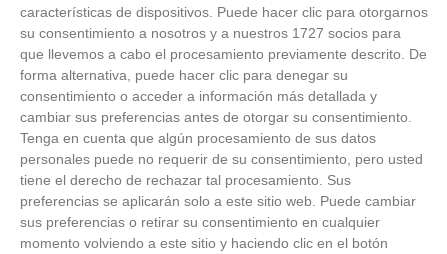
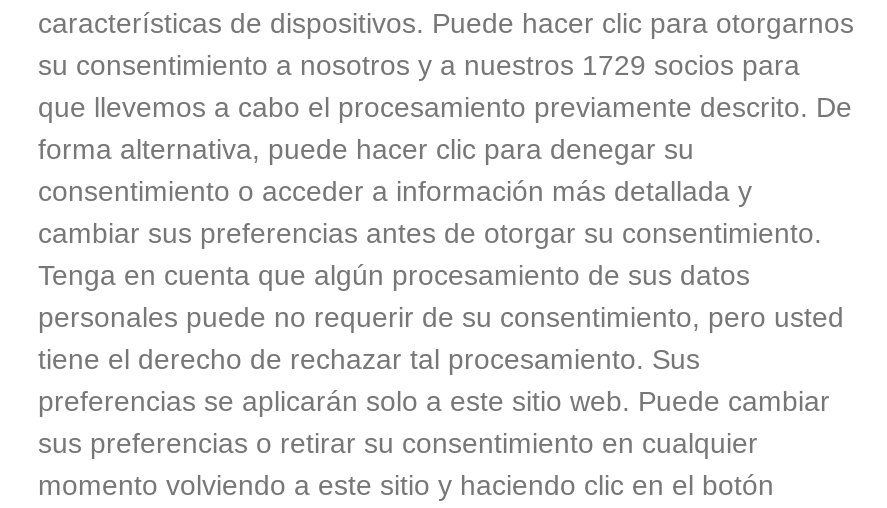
- su consentimiento a nosotros y a nuestros 1727 socios para
+ su consentimiento a nosotros y a nuestros 1729 socios para
